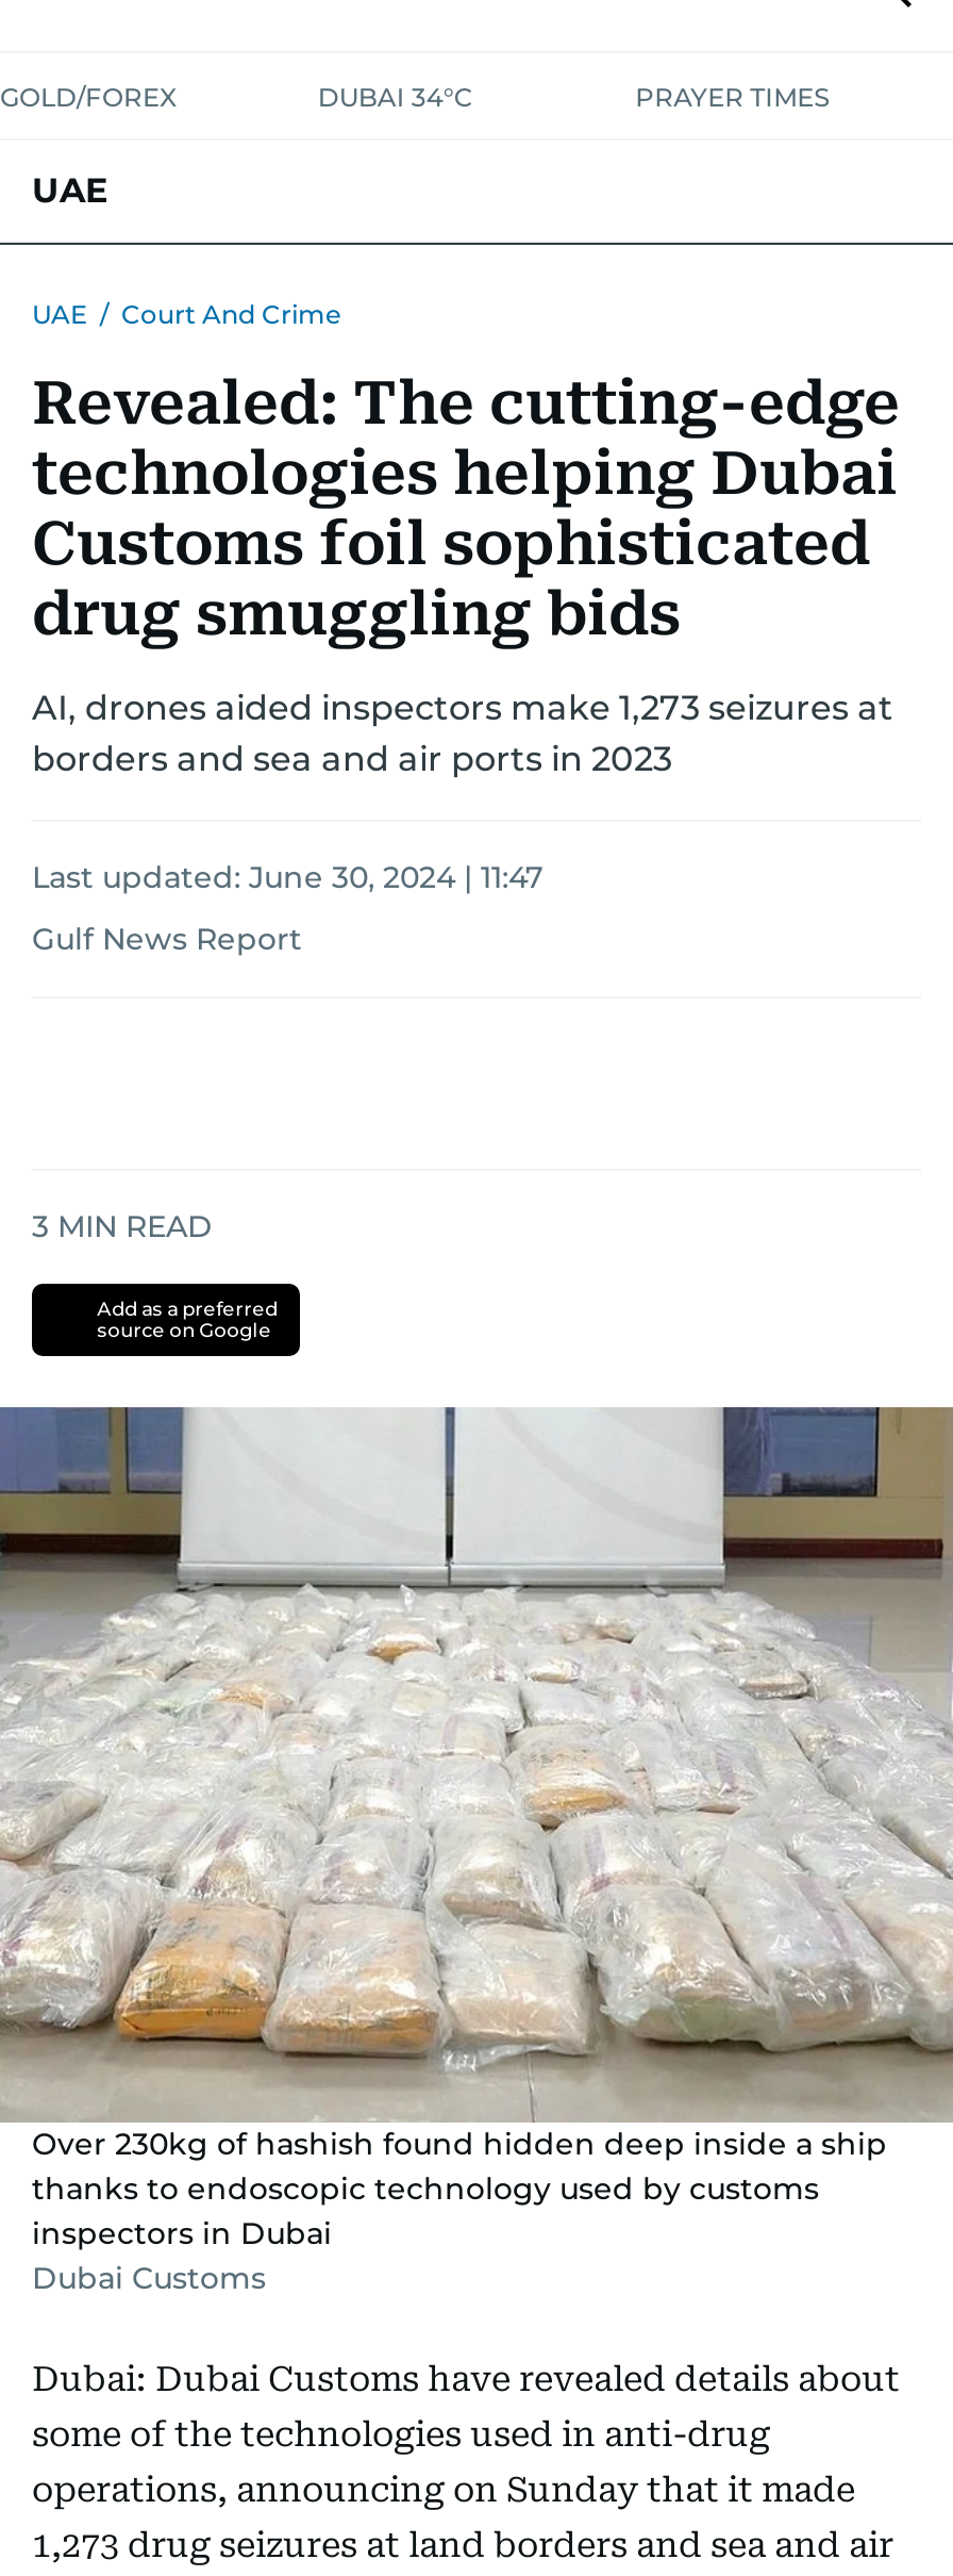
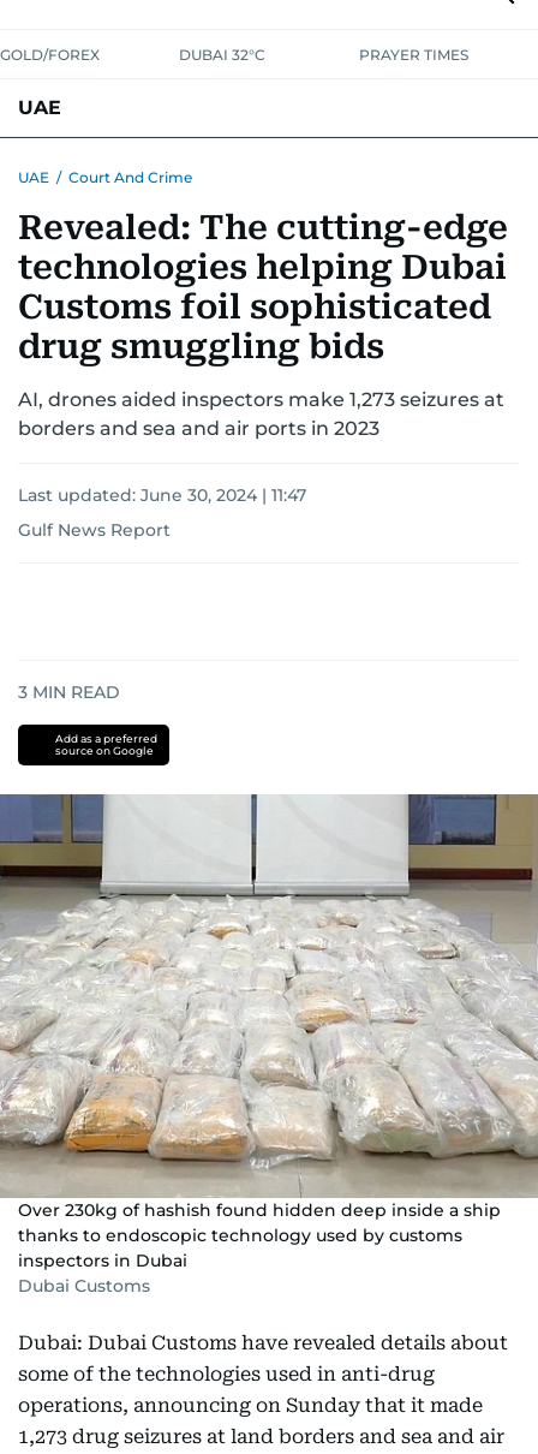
- DUBAI 34°C
+ DUBAI 32°C
